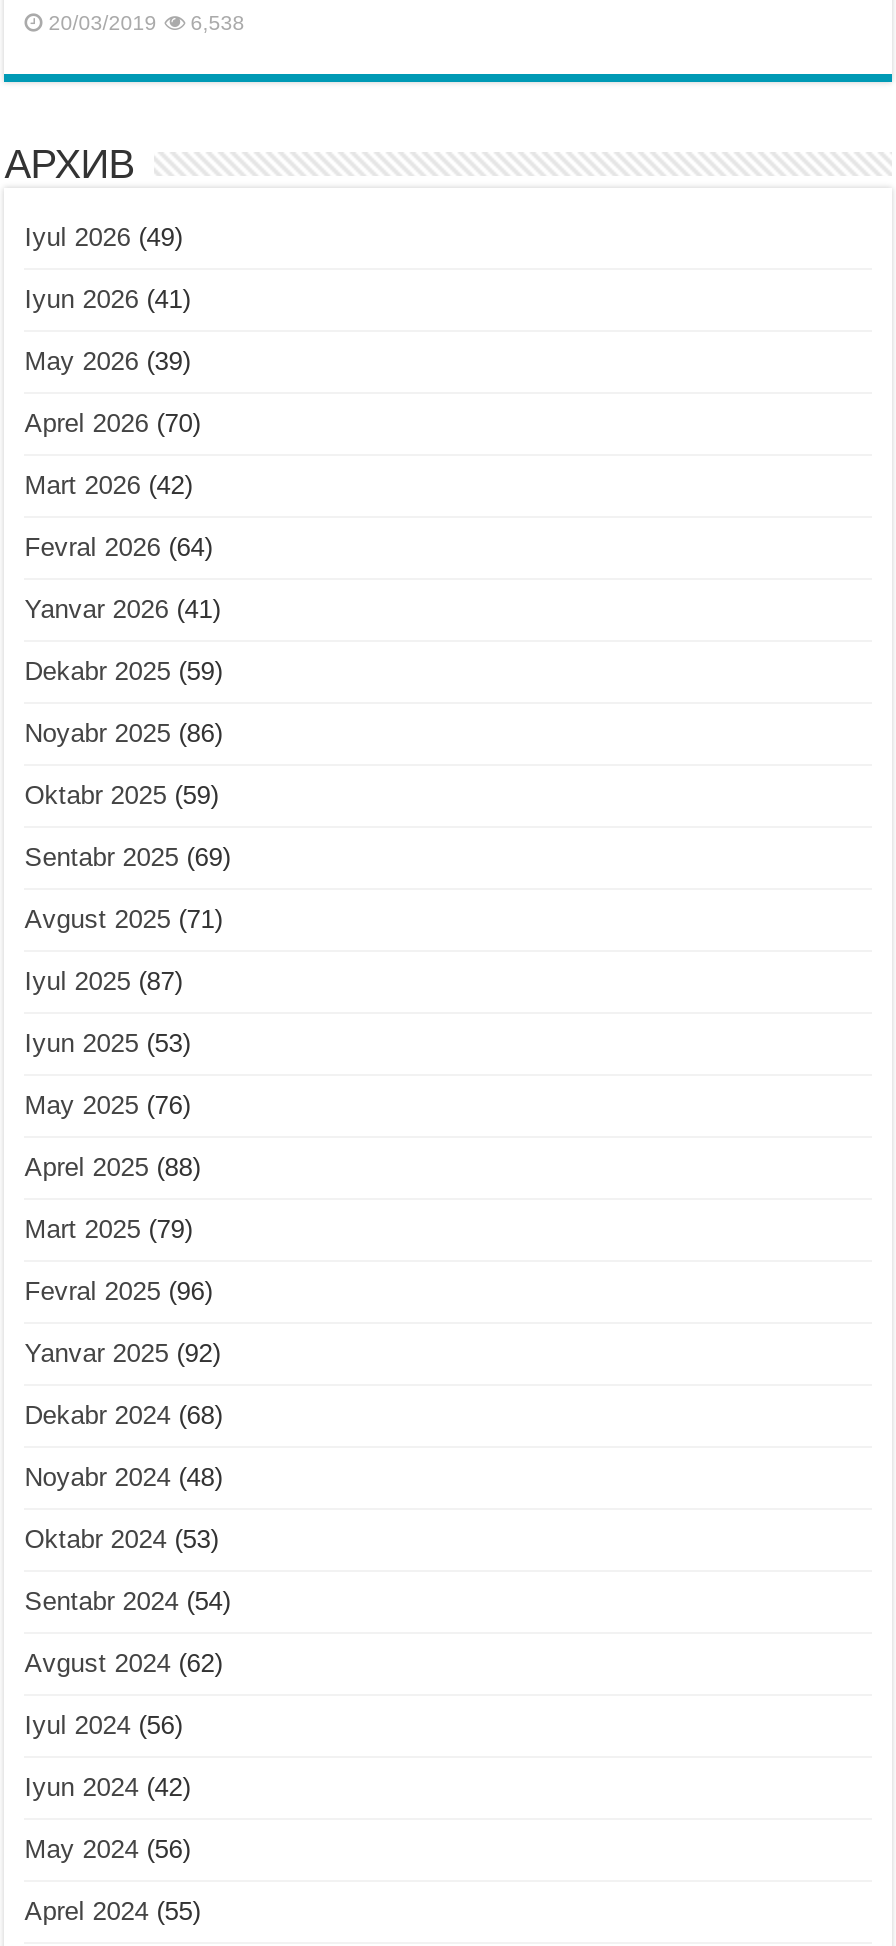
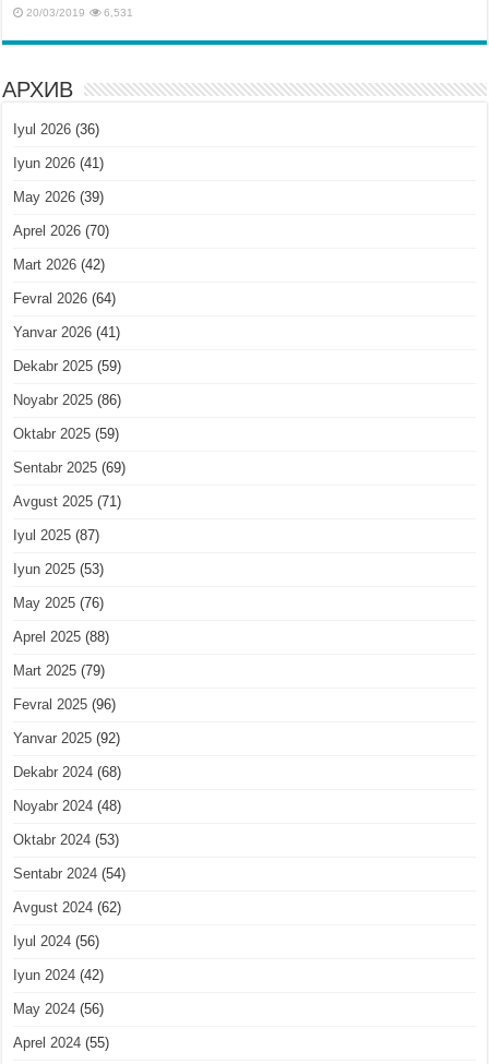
- 20/03/2019 6,538
+ 20/03/2019 6,531

- Iyul 2026 (49)
+ Iyul 2026 (36)
